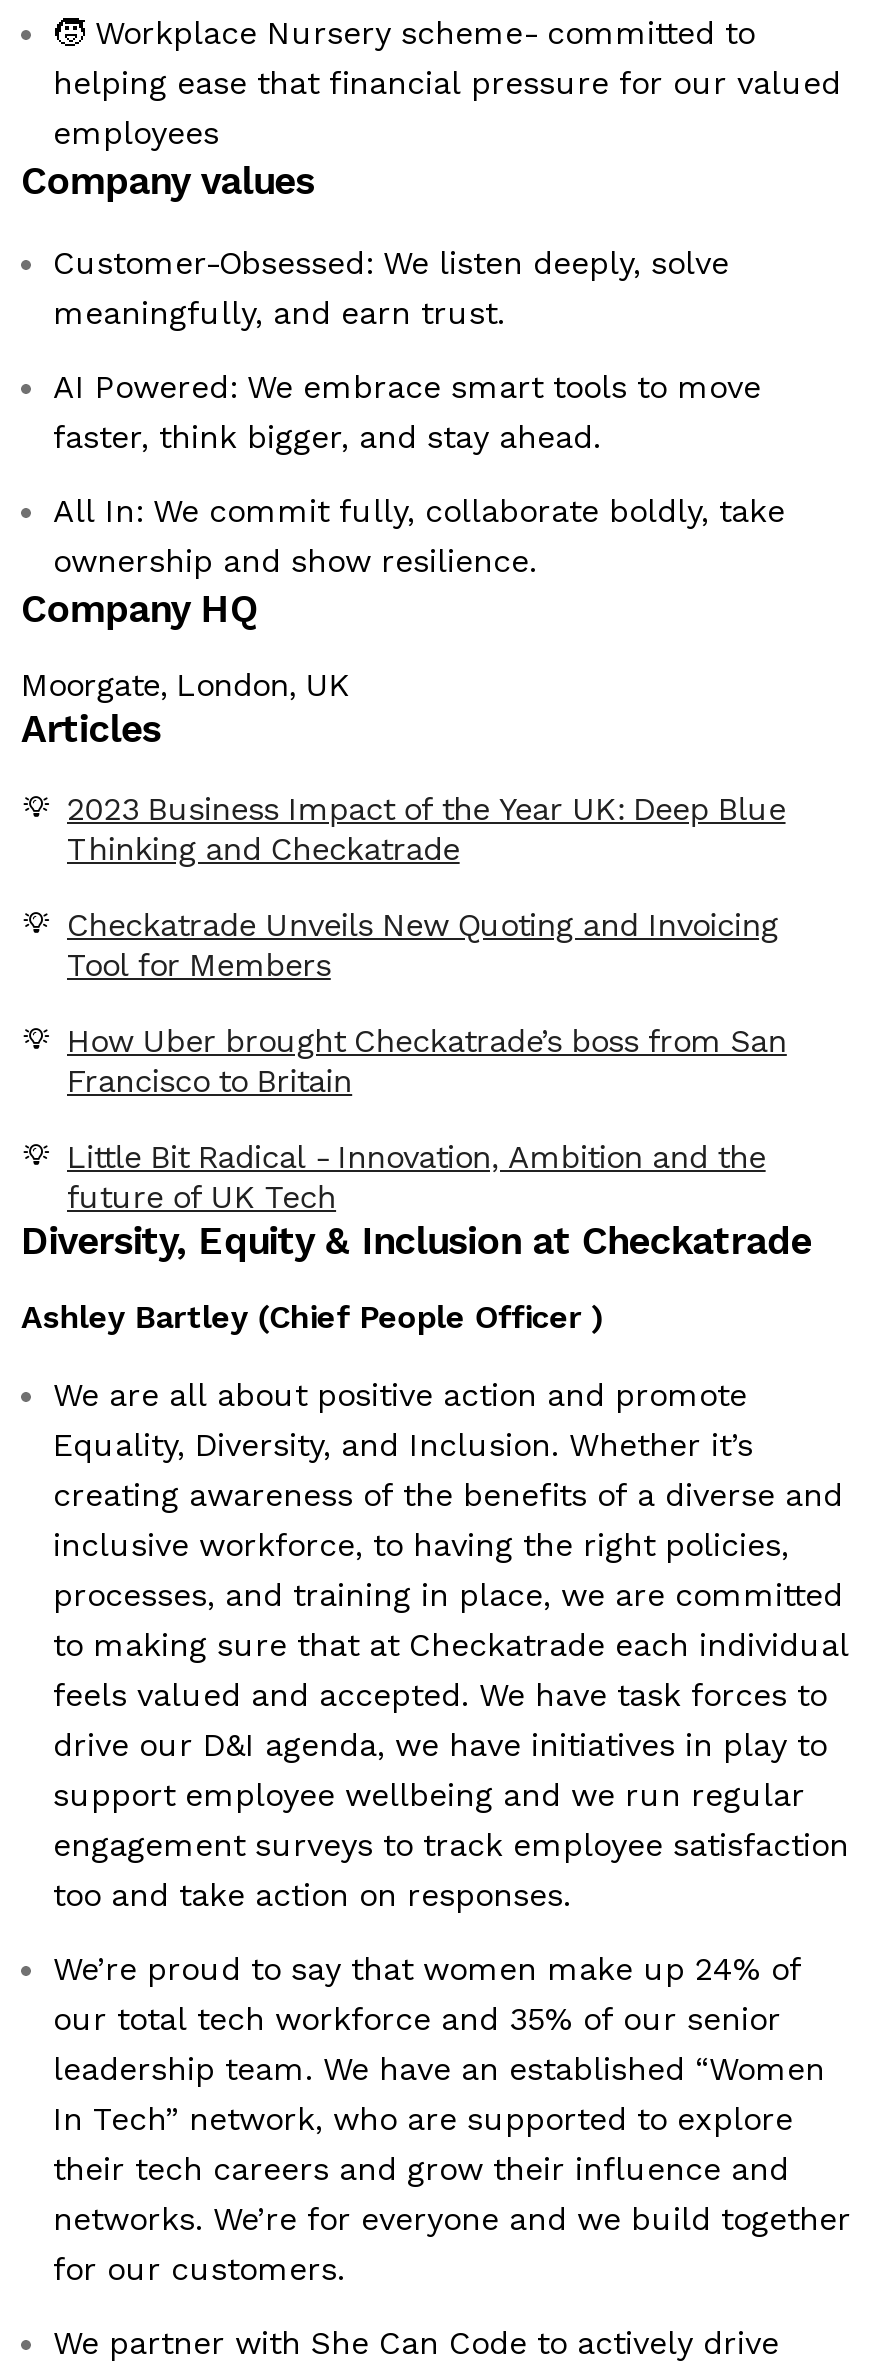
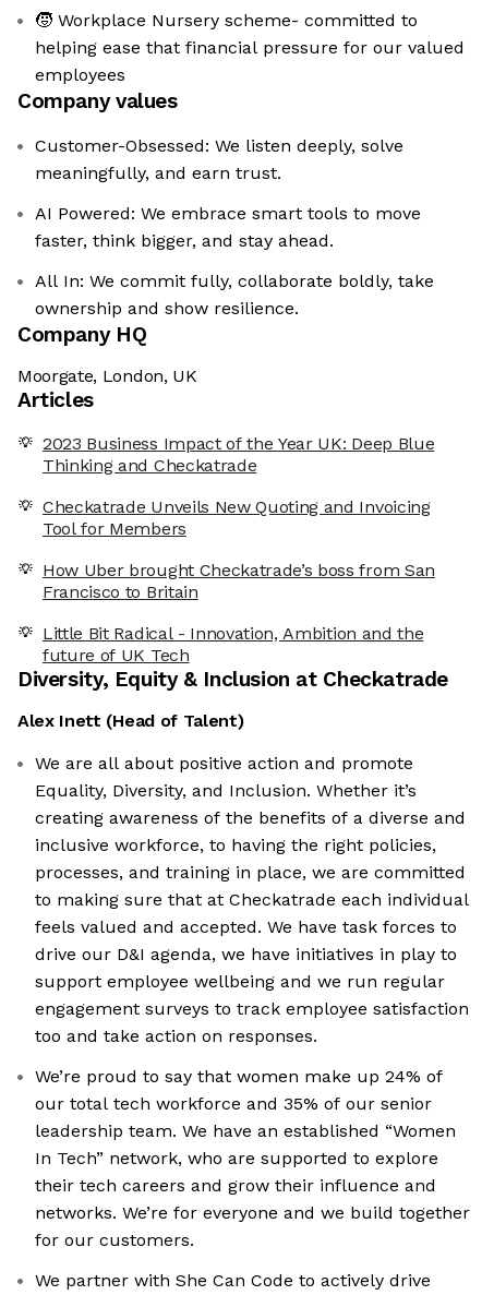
- Ashley Bartley (Chief People Officer)
+ Alex Inett (Head of Talent)
